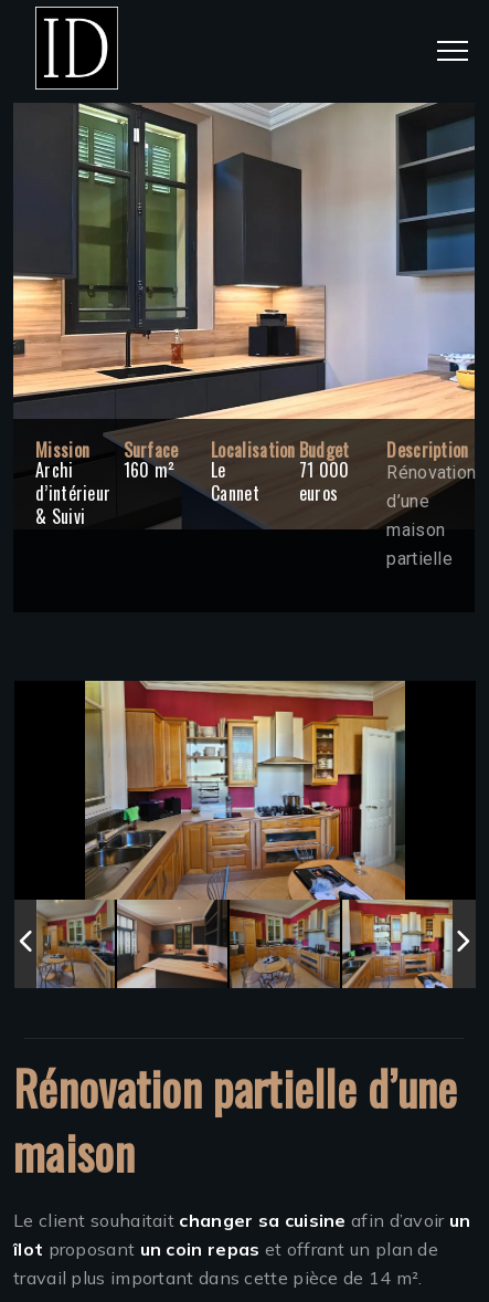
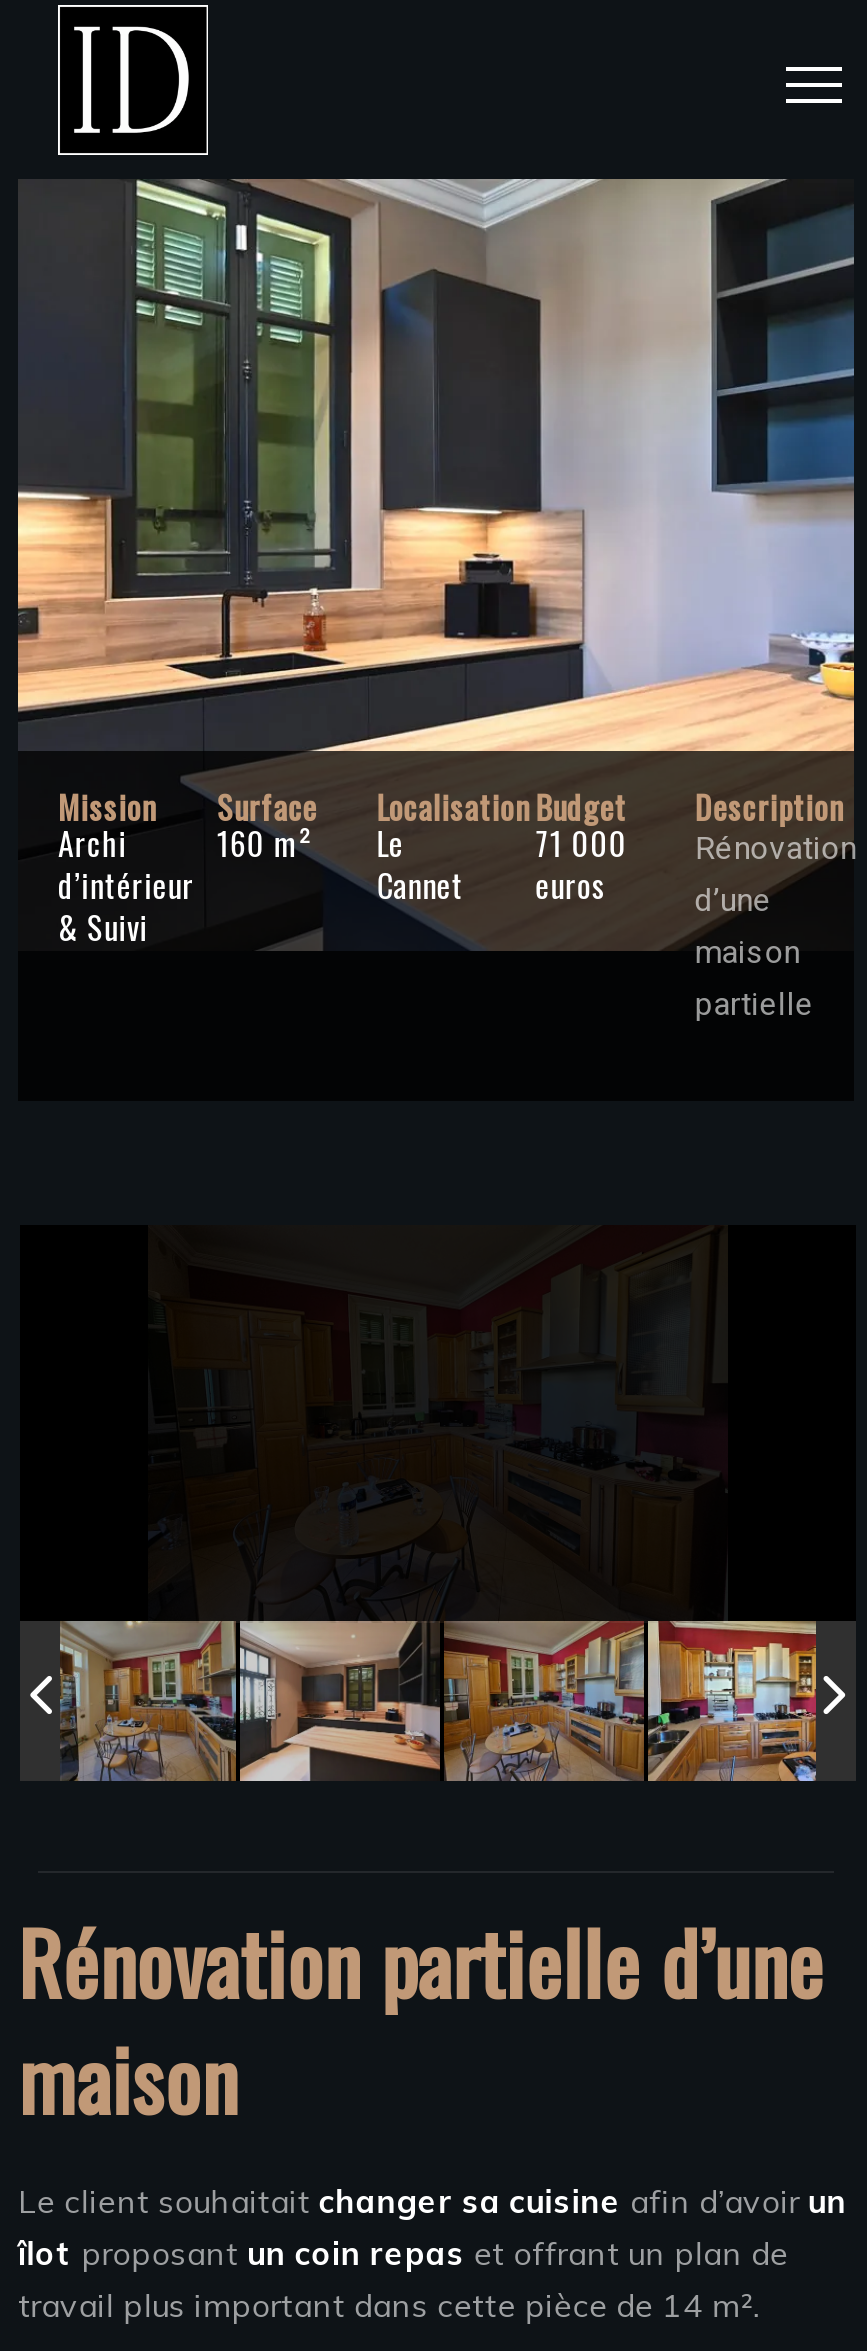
- [image]
+ [image]
